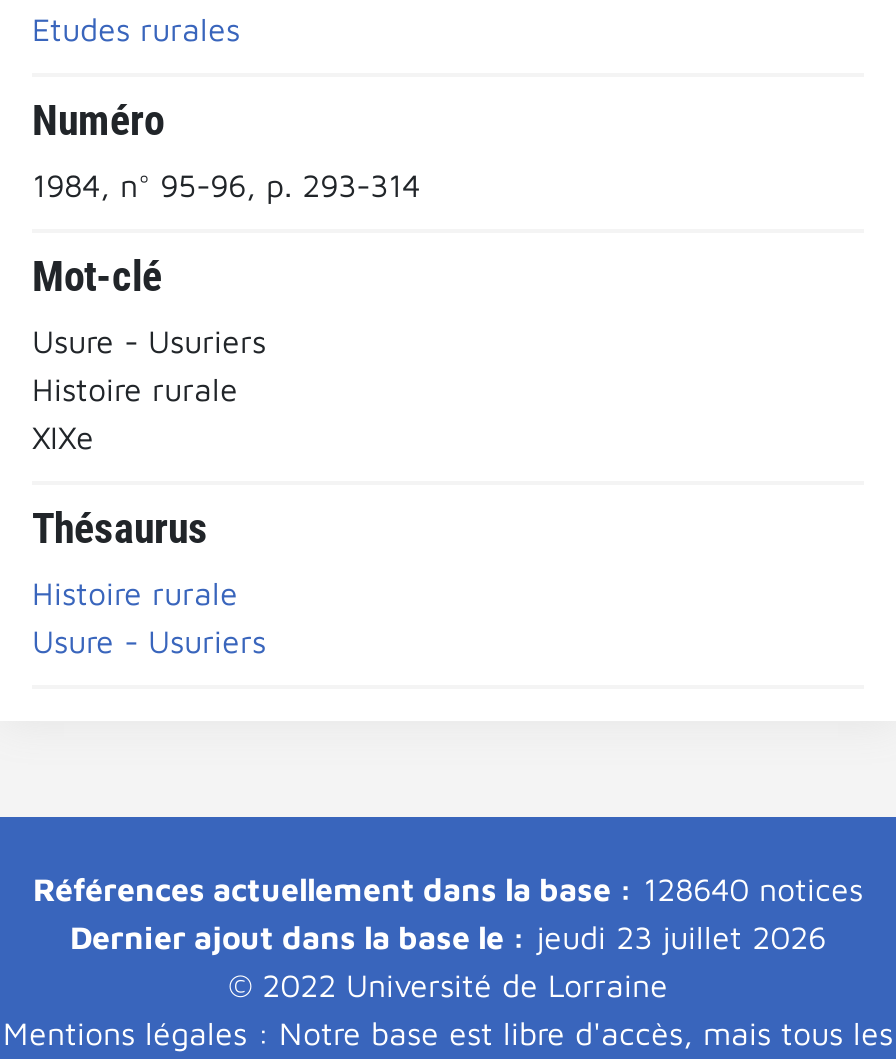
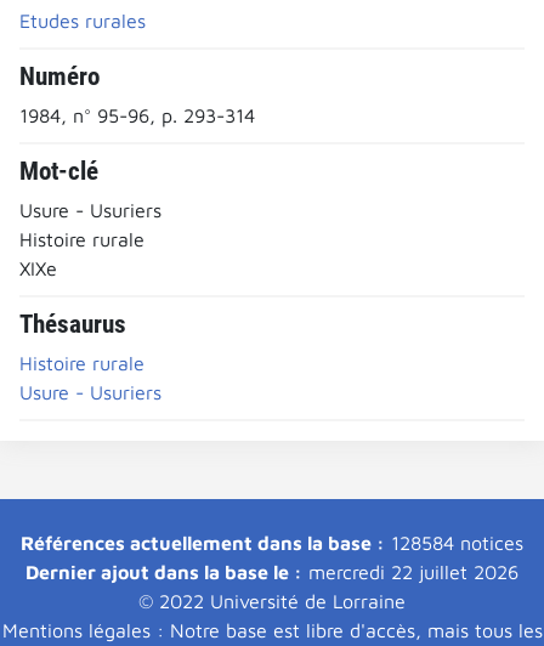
- Références actuellement dans la base : 128640 notices
+ Références actuellement dans la base : 128584 notices

- Dernier ajout dans la base le : jeudi 23 juillet 2026
+ Dernier ajout dans la base le : mercredi 22 juillet 2026
